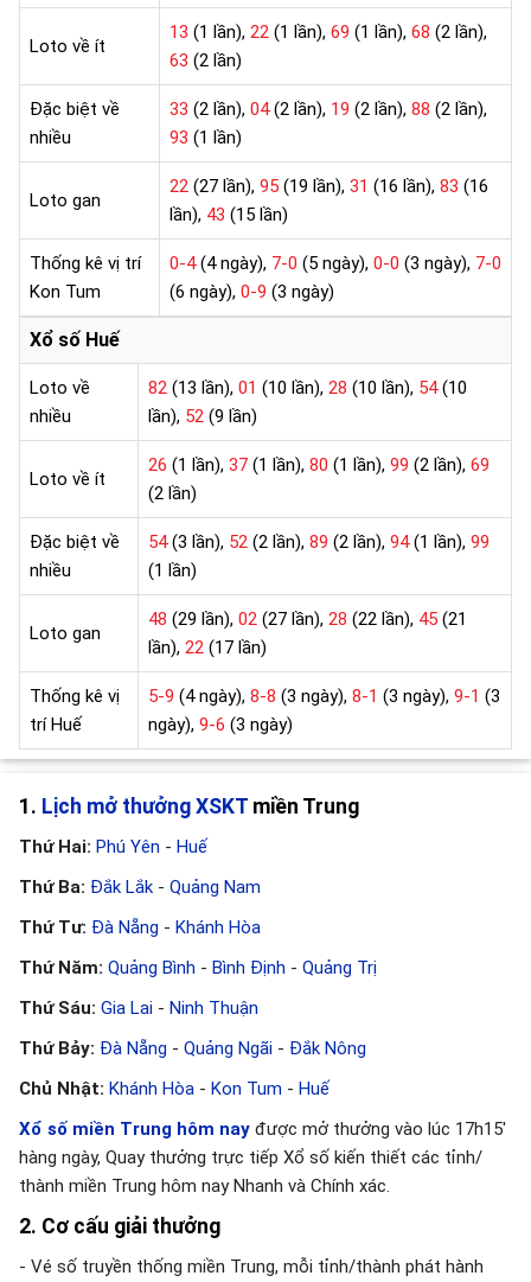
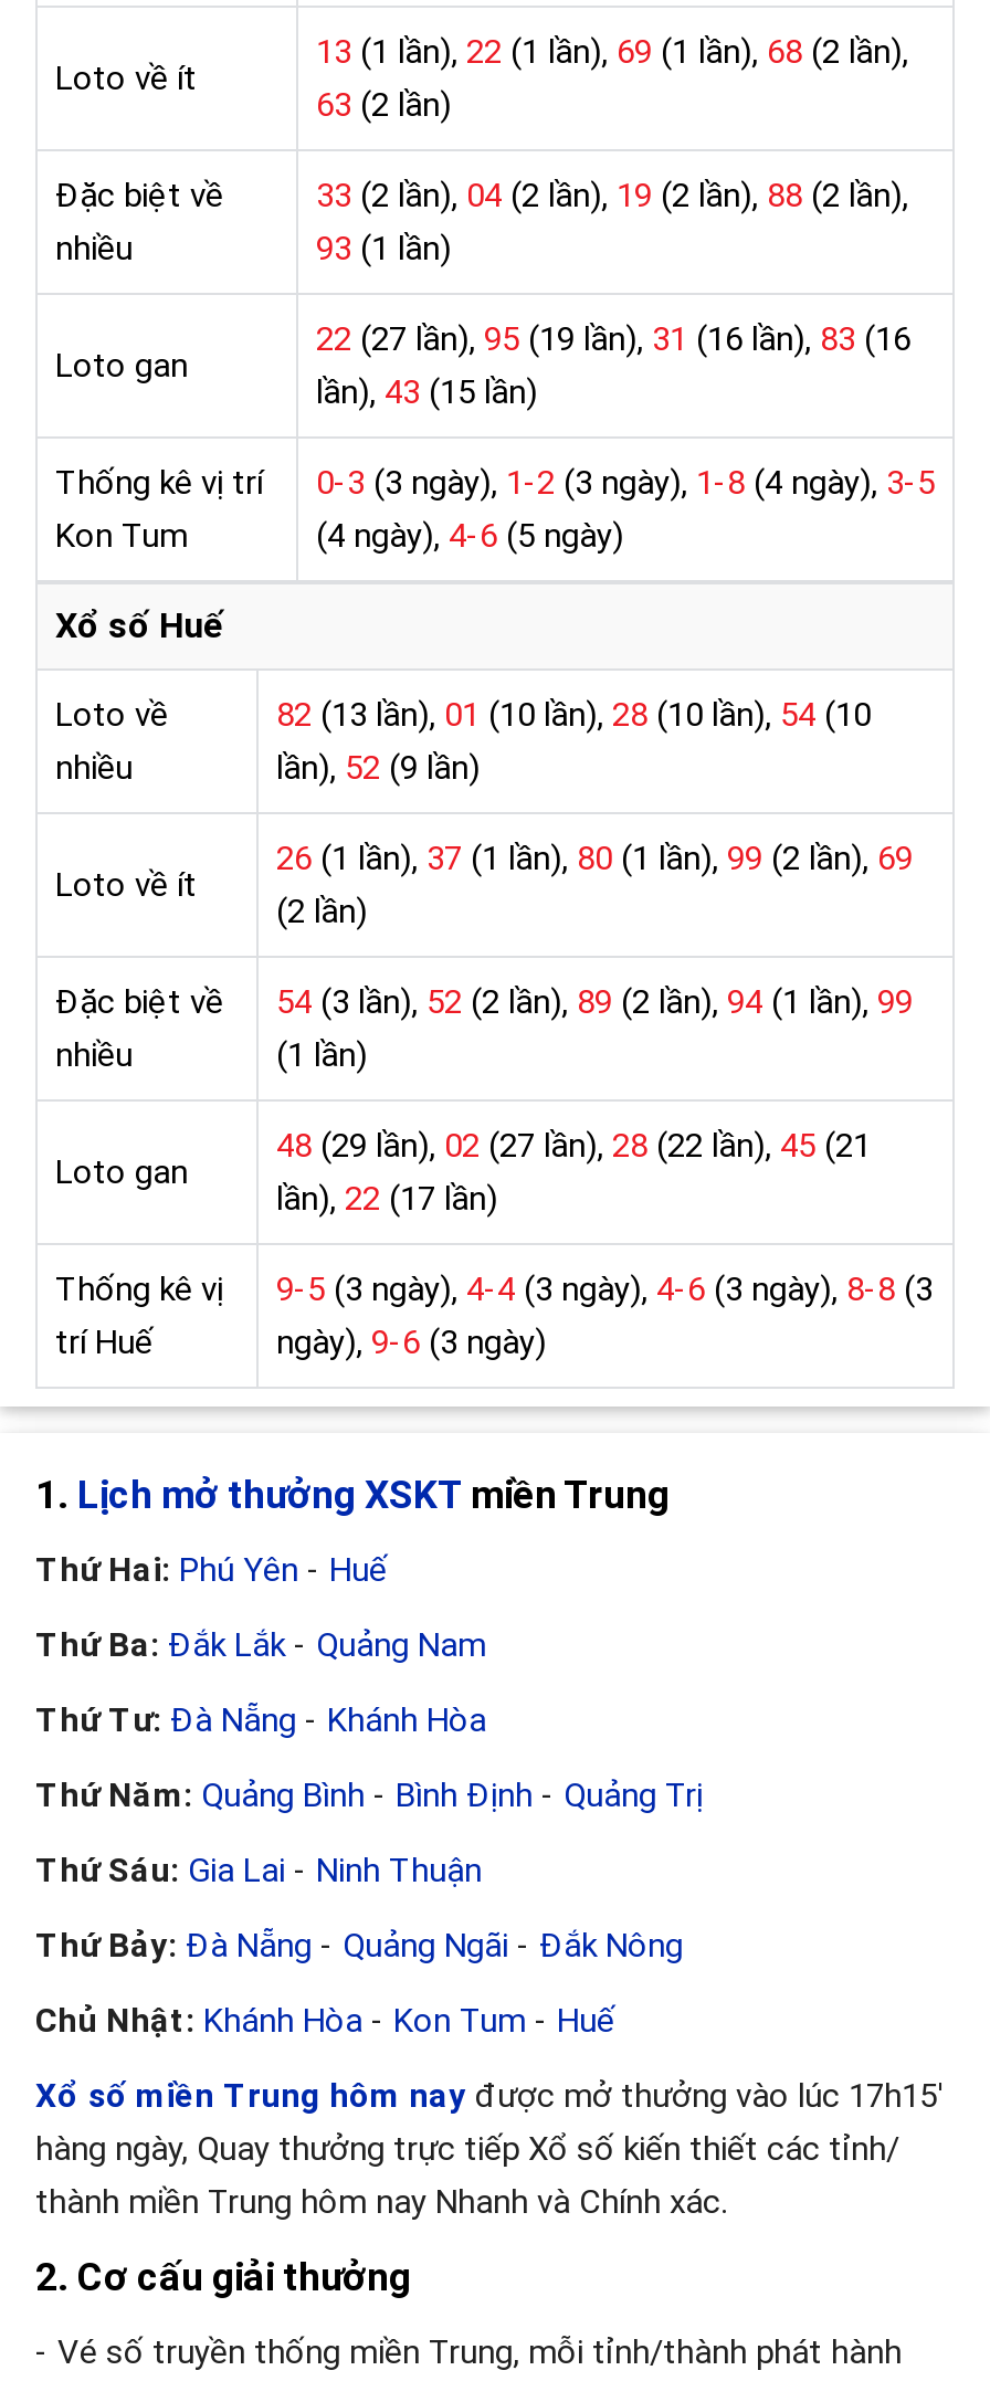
- 0-4 (4 ngày), 7-0 (5 ngày), 0-0 (3 ngày), 7-0
+ 0-3 (3 ngày), 1-2 (3 ngày), 1-8 (4 ngày), 3-5

- (6 ngày), 0-9 (3 ngày)
+ (4 ngày), 4-6 (5 ngày)

- 5-9 (4 ngày), 8-8 (3 ngày), 8-1 (3 ngày), 9-1 (3
+ 9-5 (3 ngày), 4-4 (3 ngày), 4-6 (3 ngày), 8-8 (3
